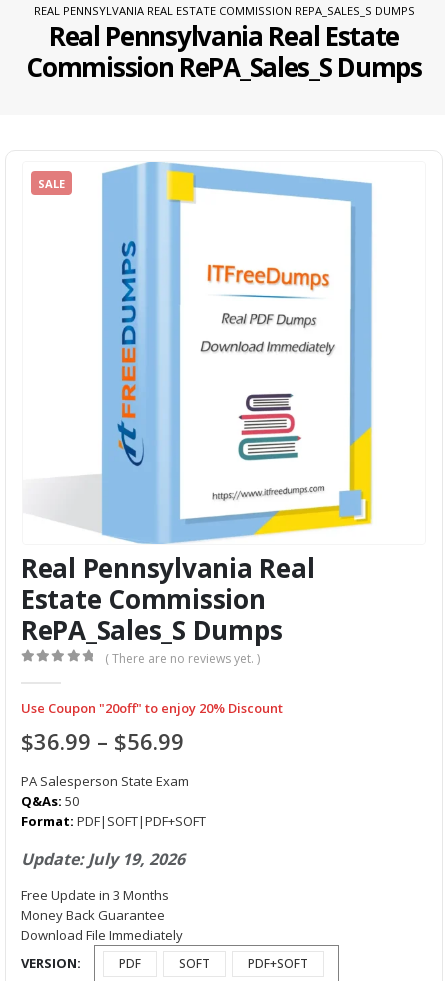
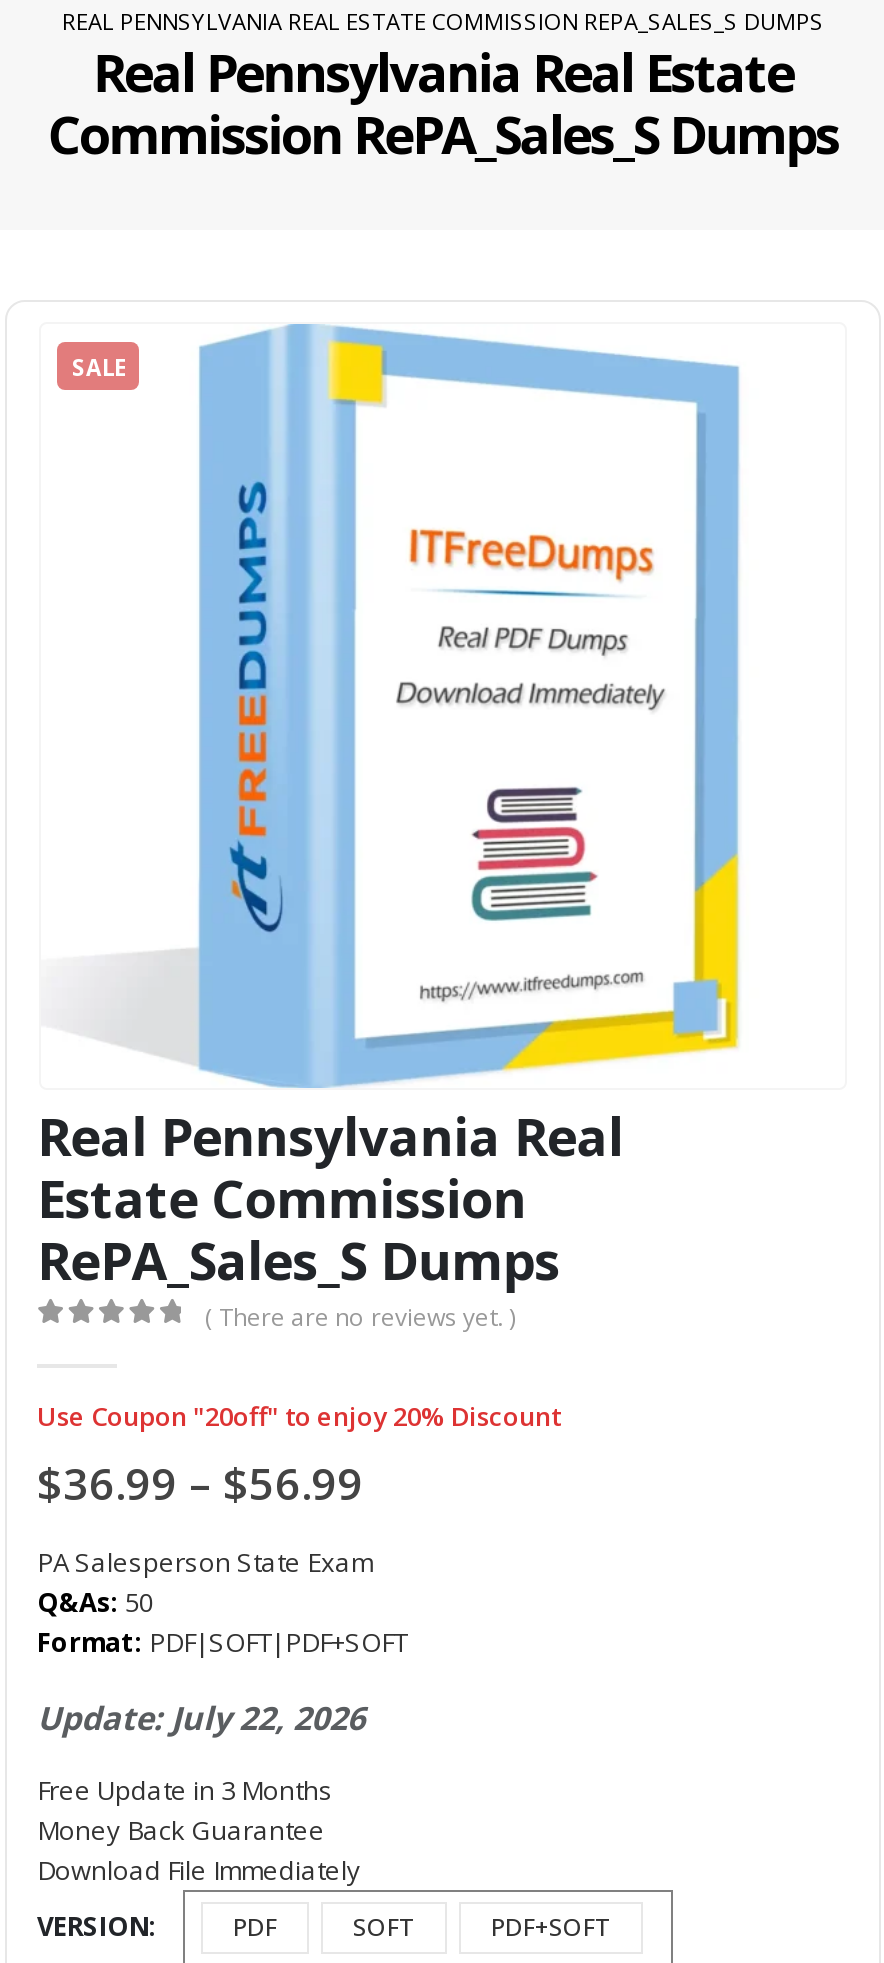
- Update: July 19, 2026
+ Update: July 22, 2026
